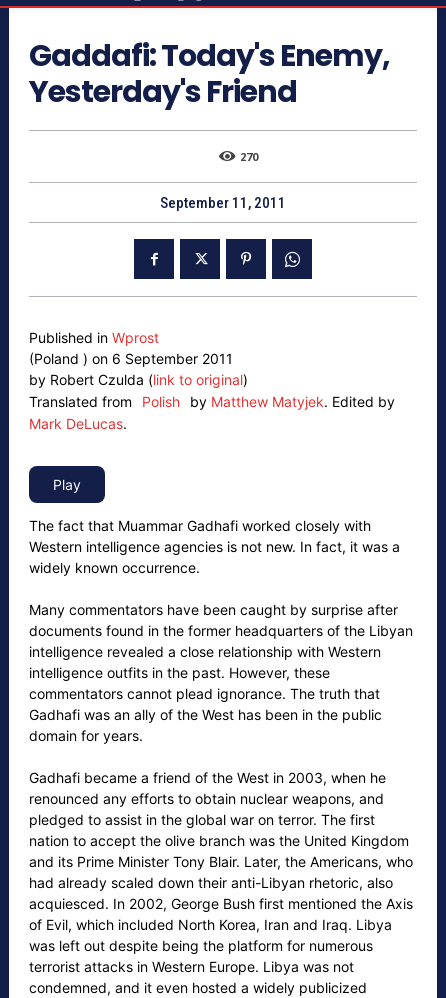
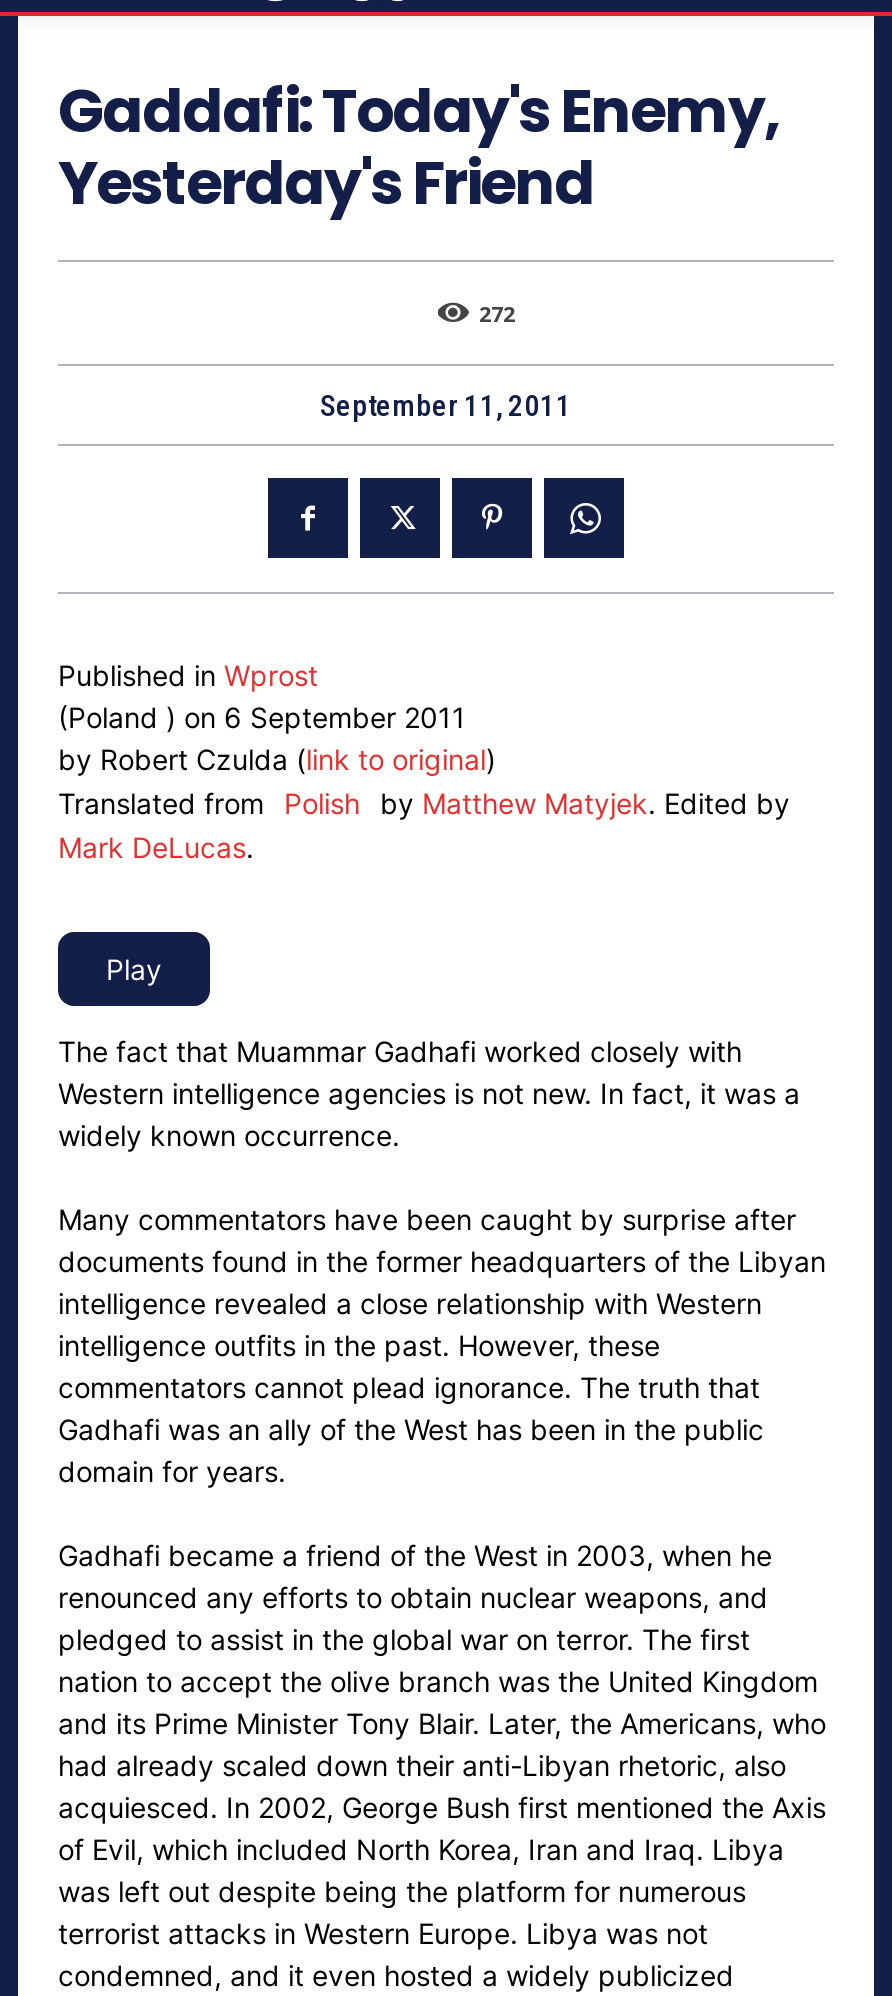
- 270
+ 272
